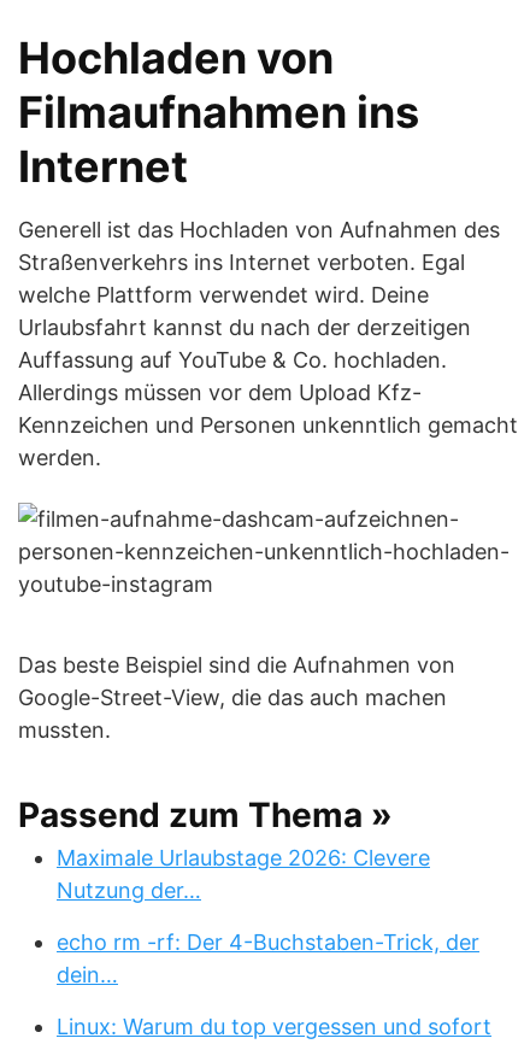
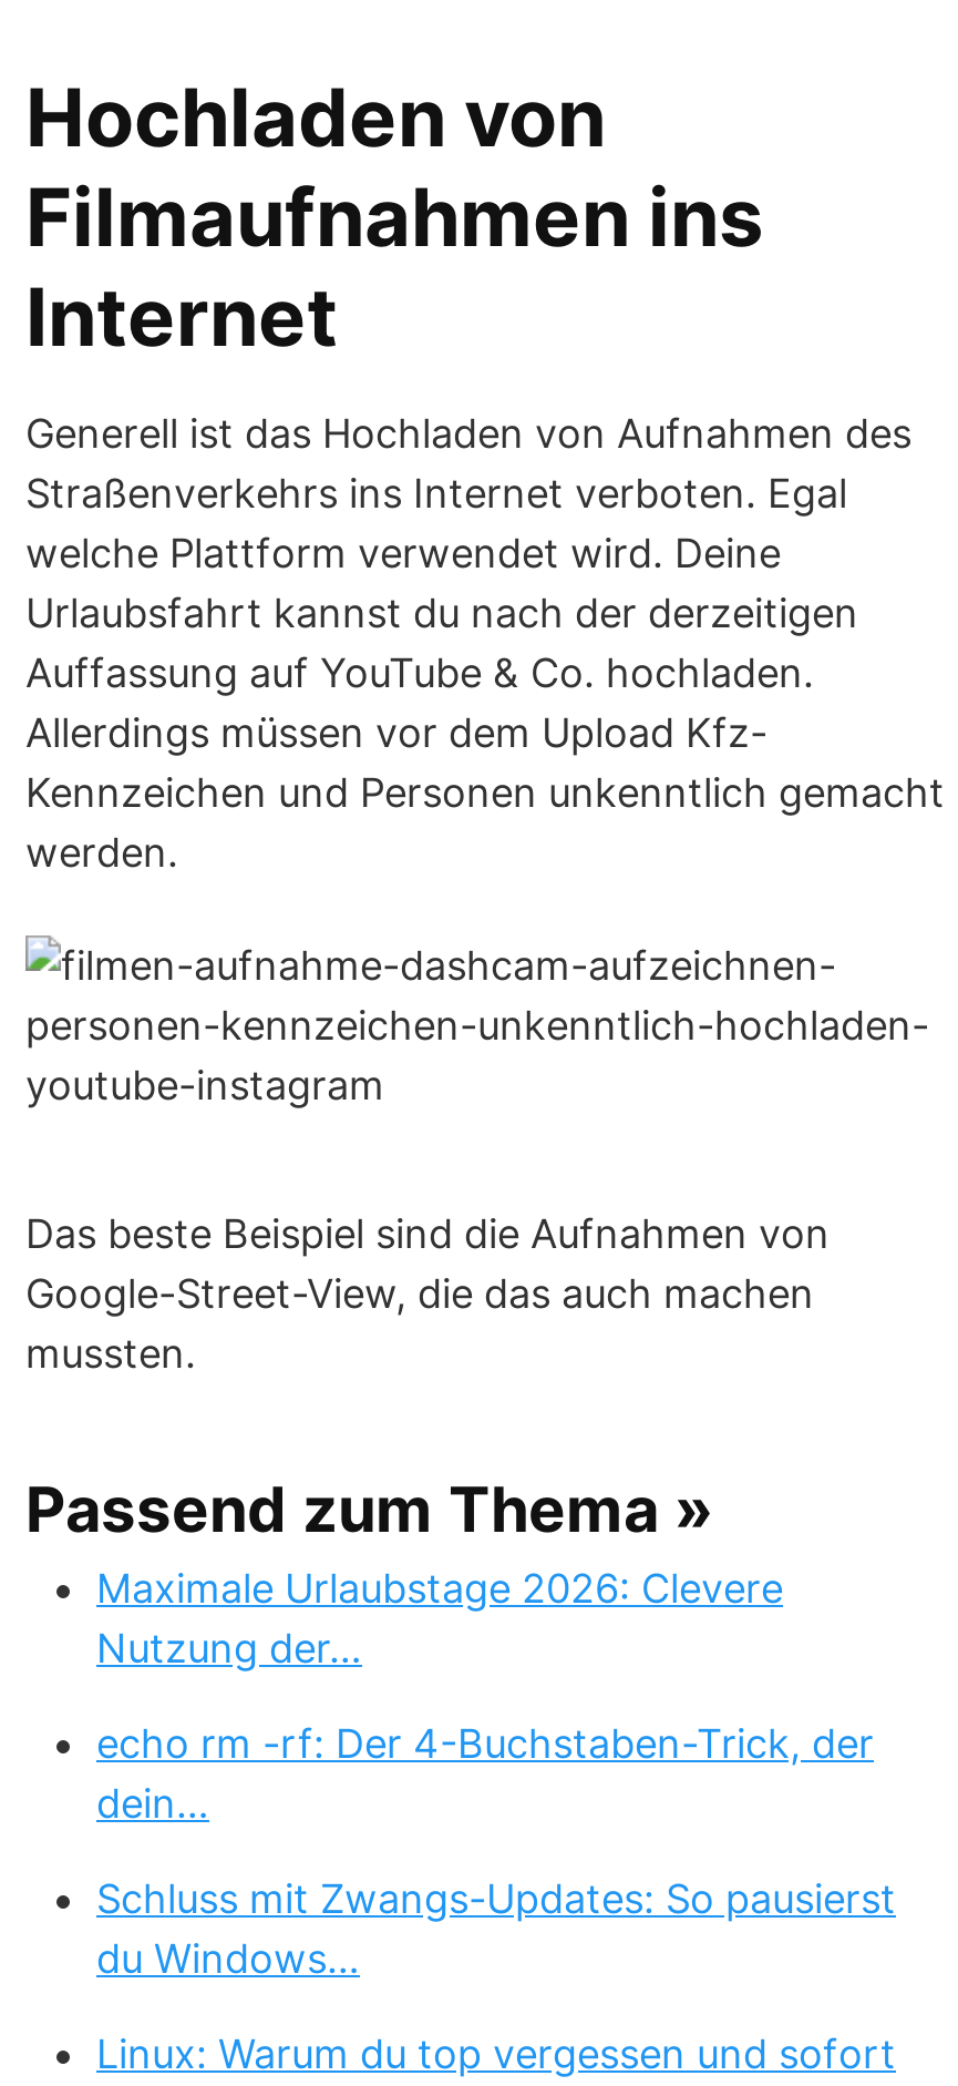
+ Schluss mit Zwangs-Updates: So pausierst
+ du Windows…
